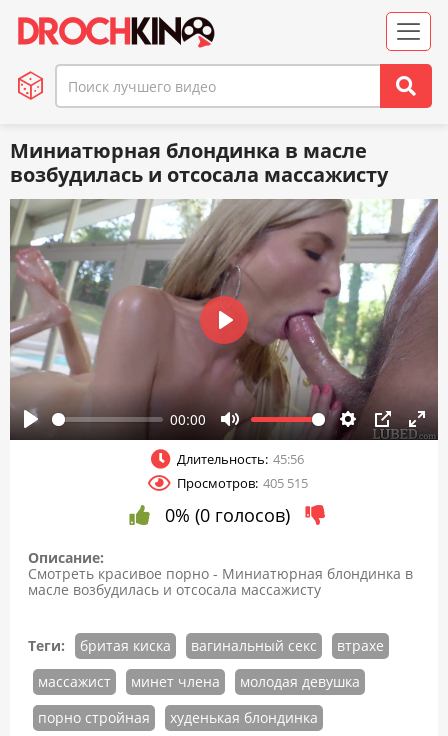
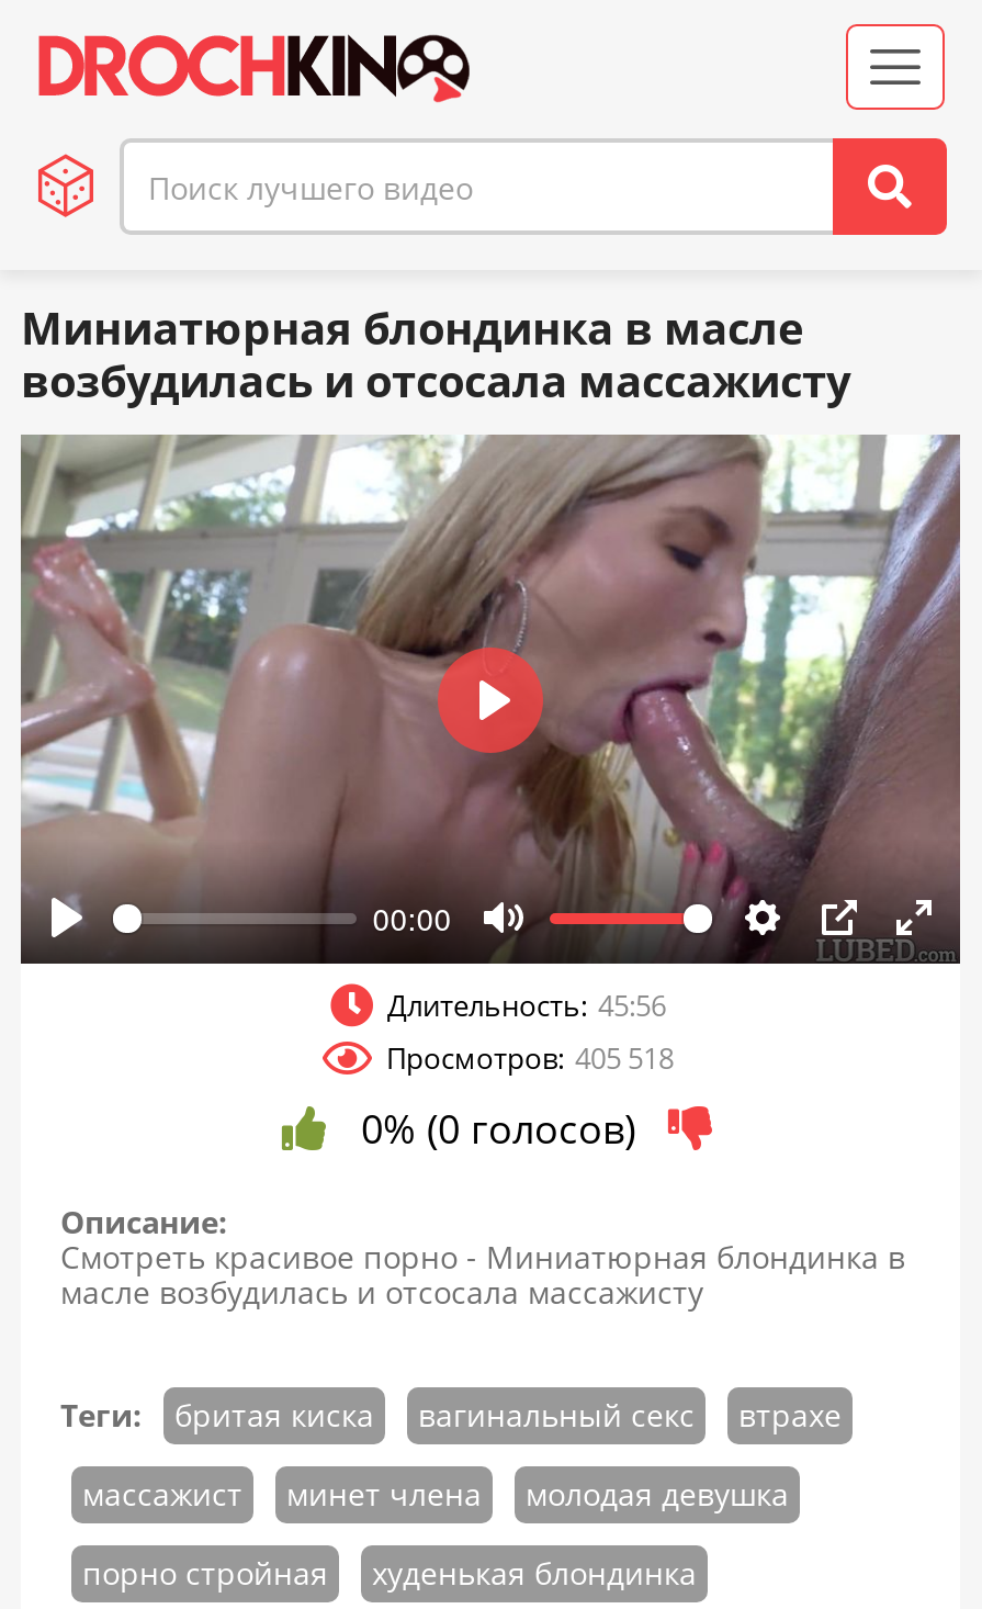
- Просмотров: 405 515
+ Просмотров: 405 518
